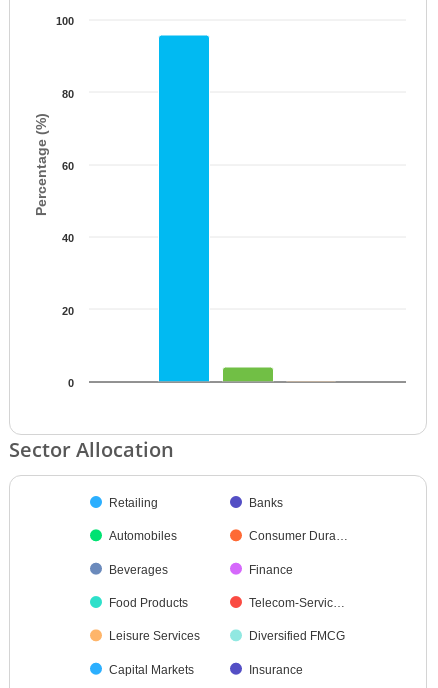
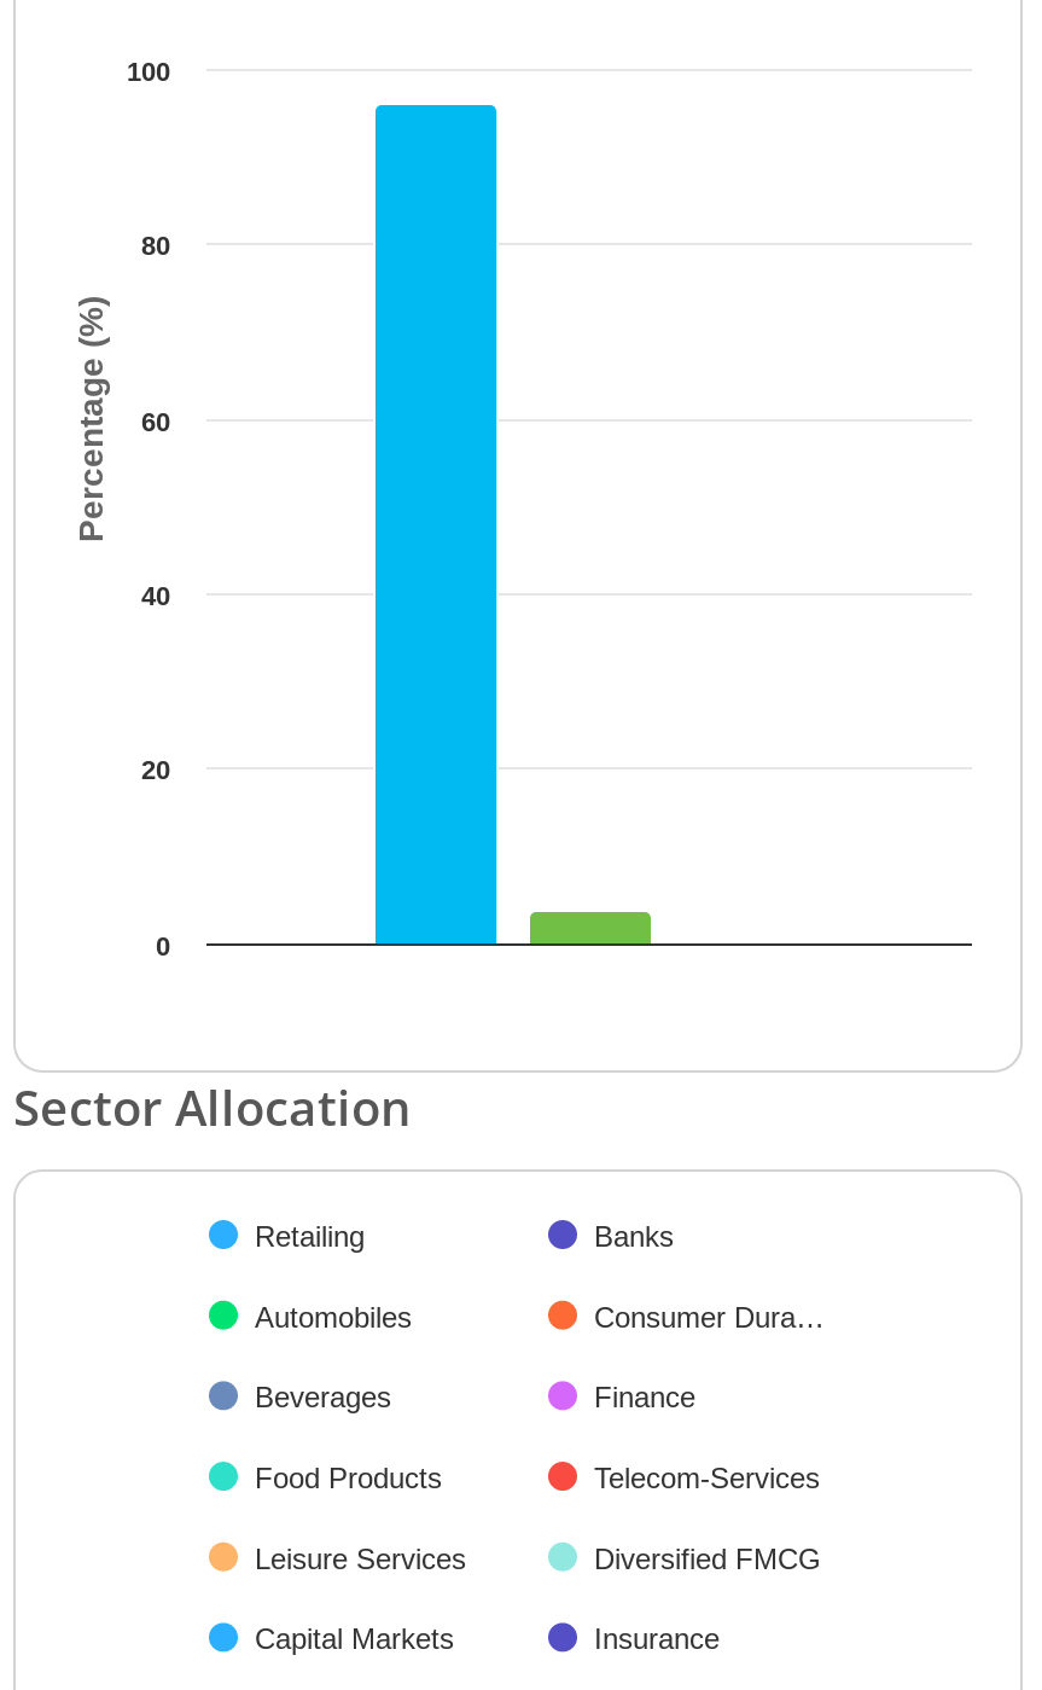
- Telecom-Servic…
+ Telecom-Services
